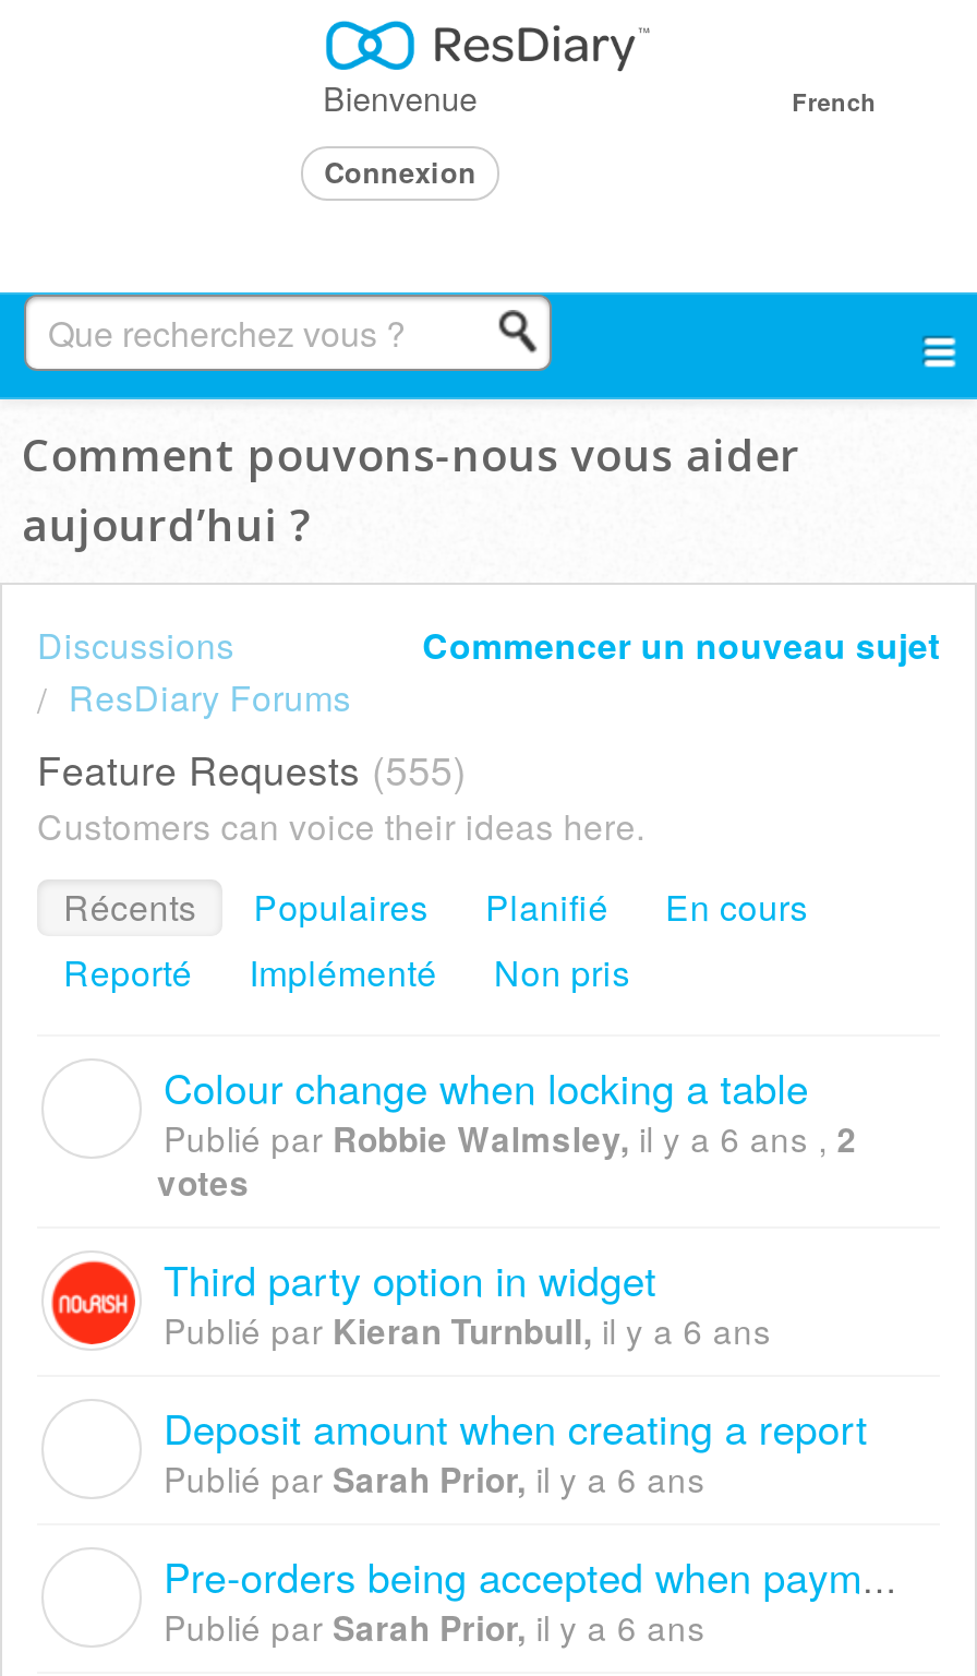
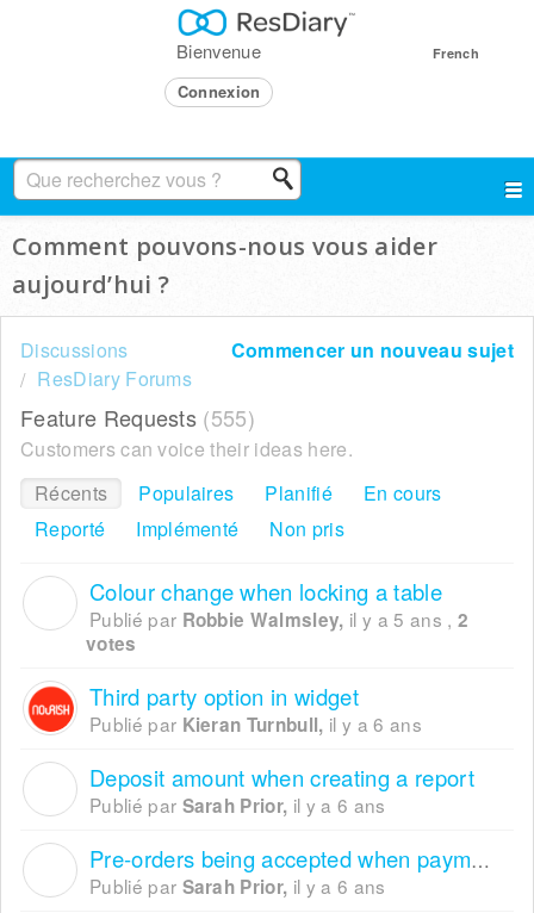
- Publié par Robbie Walmsley, il y a 6 ans, 2
+ Publié par Robbie Walmsley, il y a 5 ans, 2
